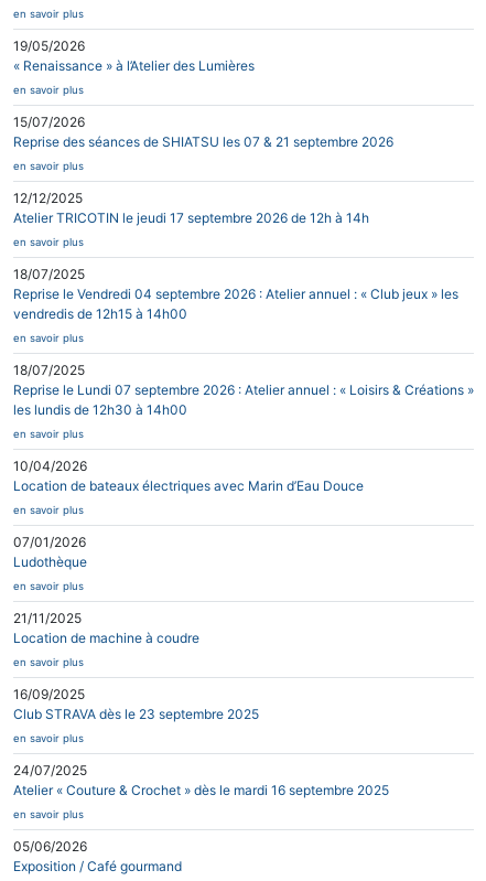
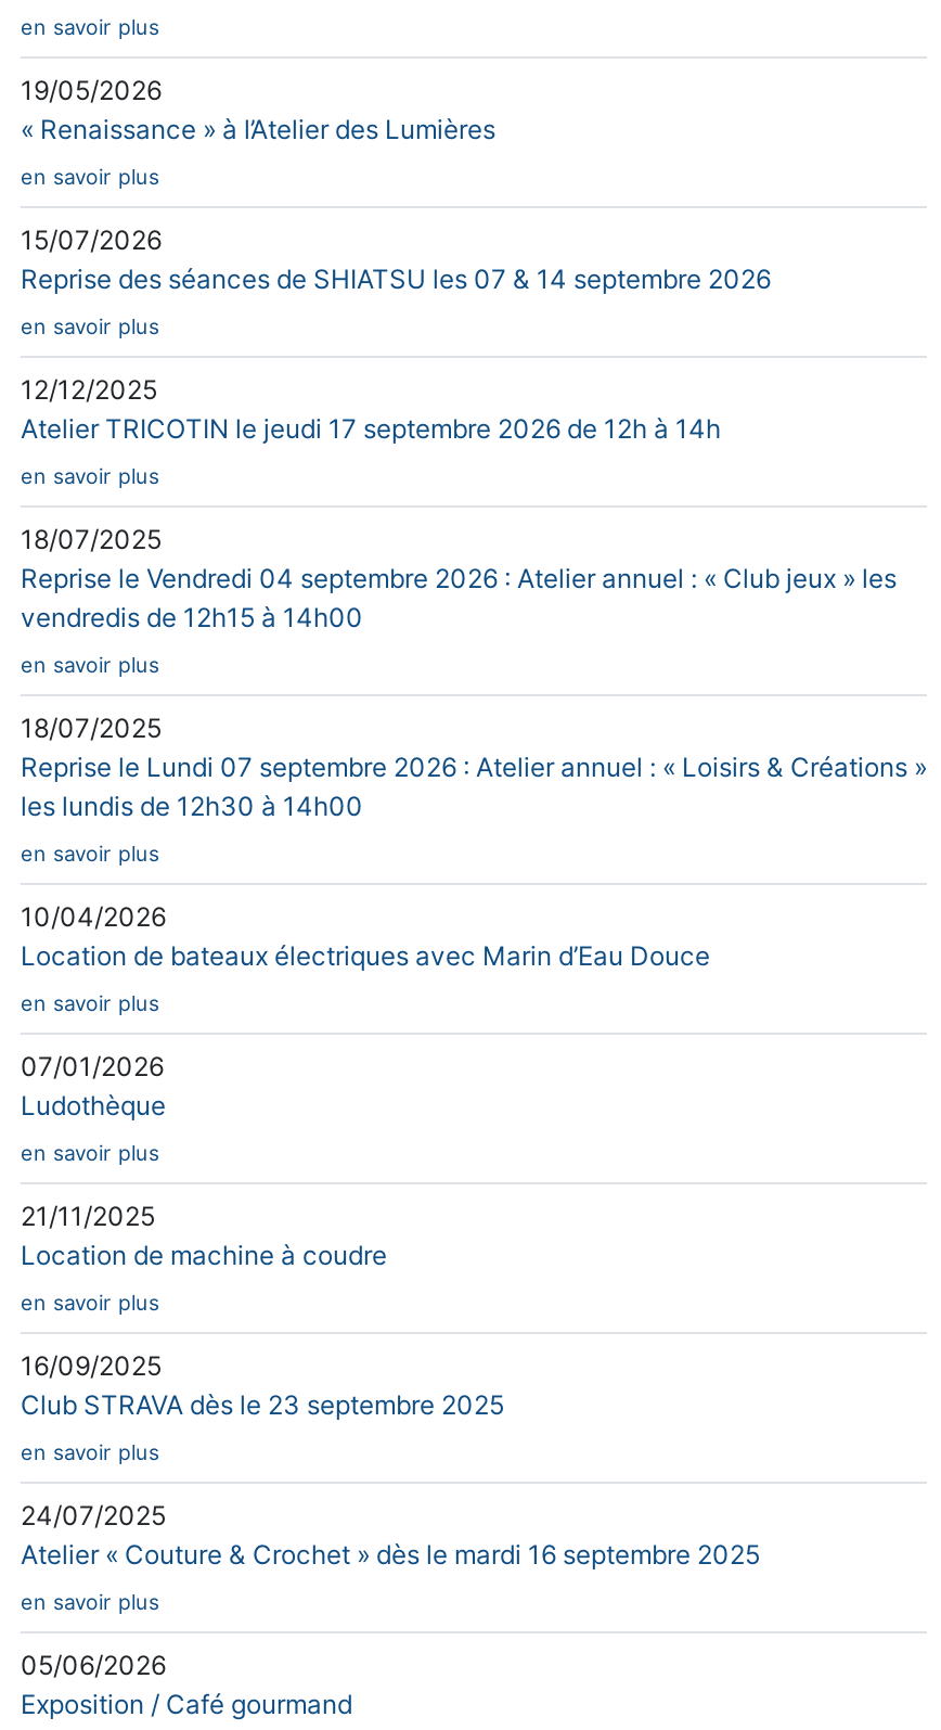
- Reprise des séances de SHIATSU les 07 & 21 septembre 2026
+ Reprise des séances de SHIATSU les 07 & 14 septembre 2026
